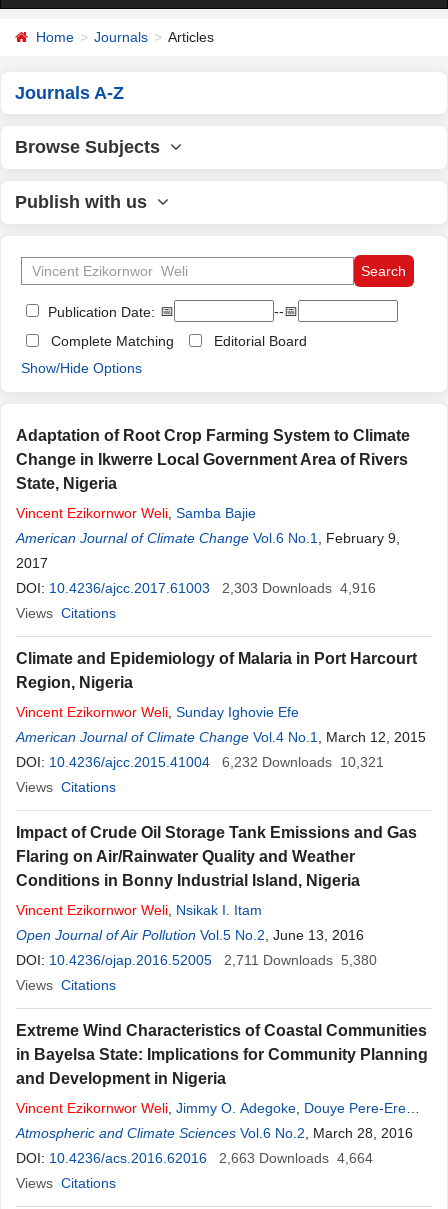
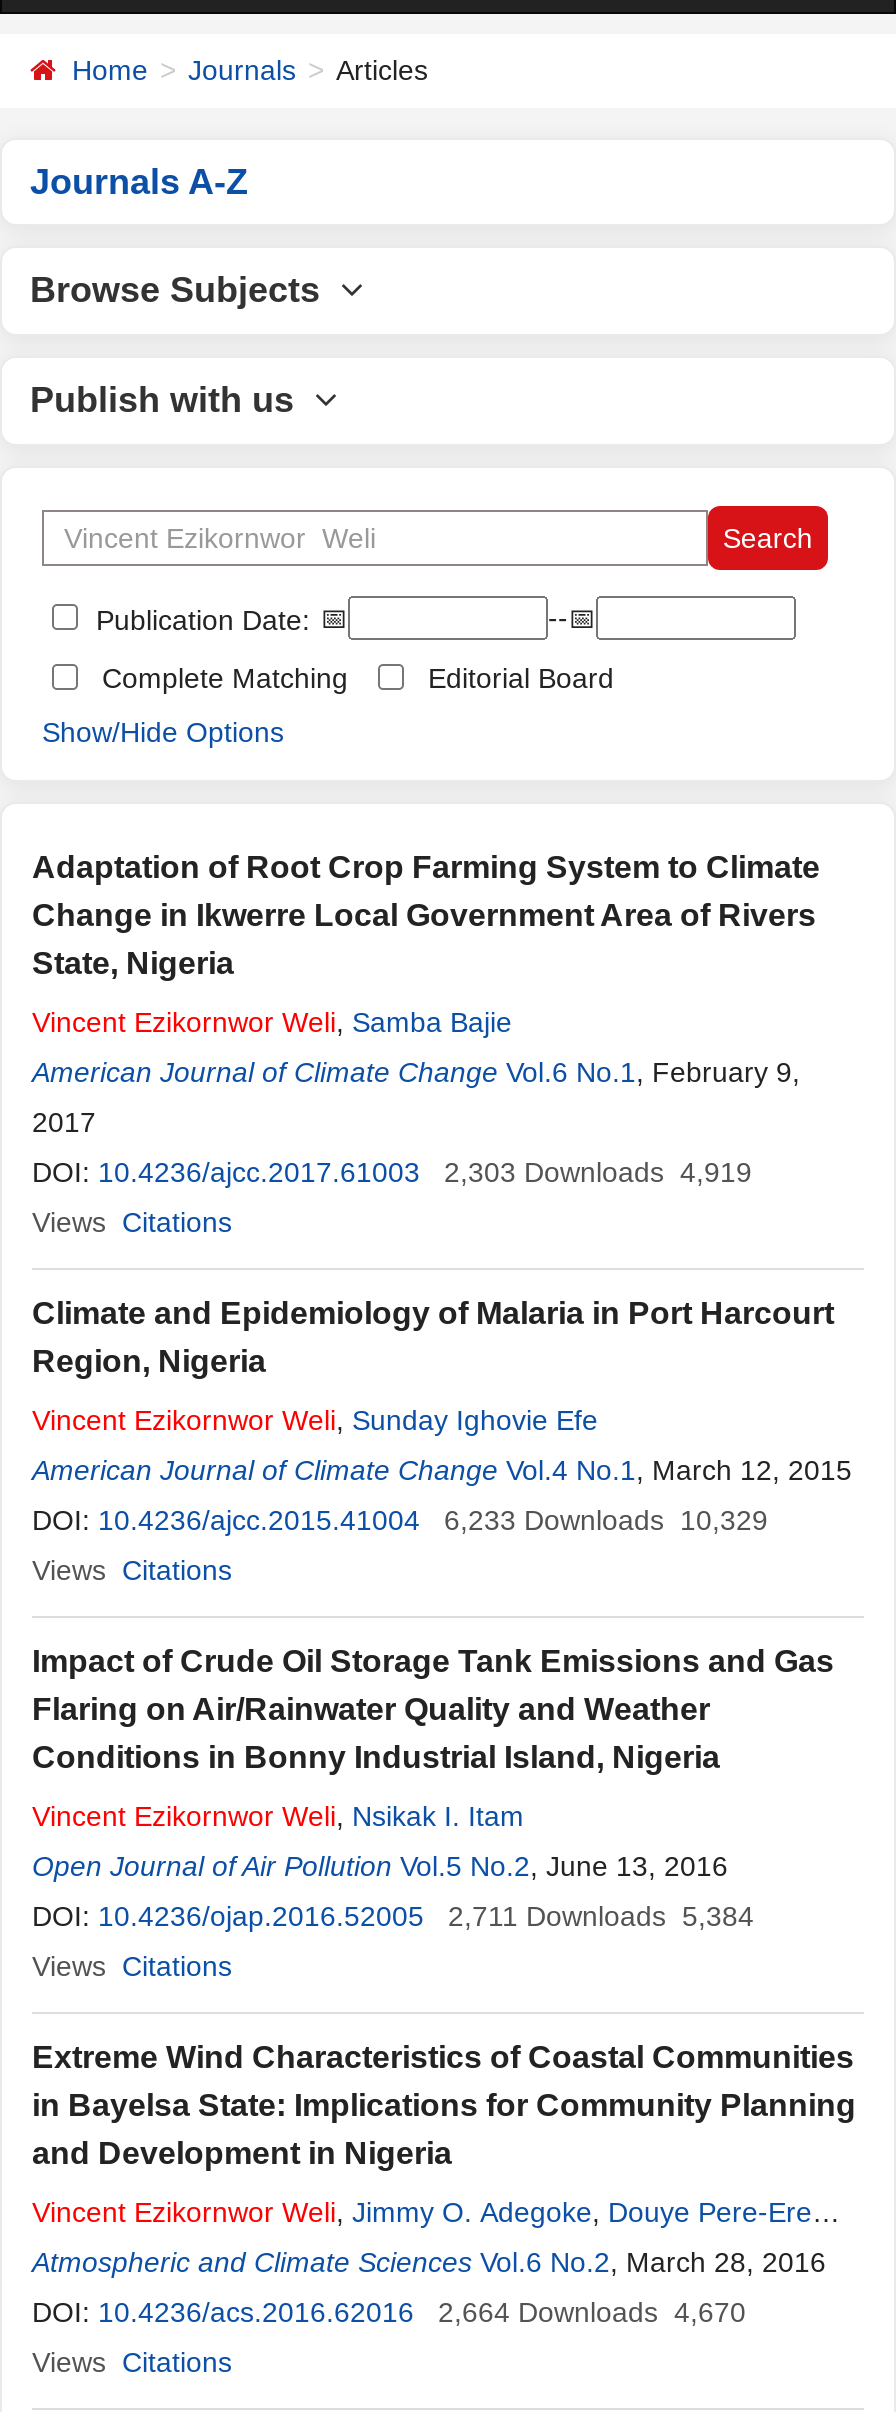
- DOI: 10.4236/ajcc.2017.61003 2,303 Downloads 4,916
+ DOI: 10.4236/ajcc.2017.61003 2,303 Downloads 4,919

- DOI: 10.4236/ajcc.2015.41004 6,232 Downloads 10,321
+ DOI: 10.4236/ajcc.2015.41004 6,233 Downloads 10,329

- DOI: 10.4236/ojap.2016.52005 2,711 Downloads 5,380
+ DOI: 10.4236/ojap.2016.52005 2,711 Downloads 5,384

- DOI: 10.4236/acs.2016.62016 2,663 Downloads 4,664
+ DOI: 10.4236/acs.2016.62016 2,664 Downloads 4,670
